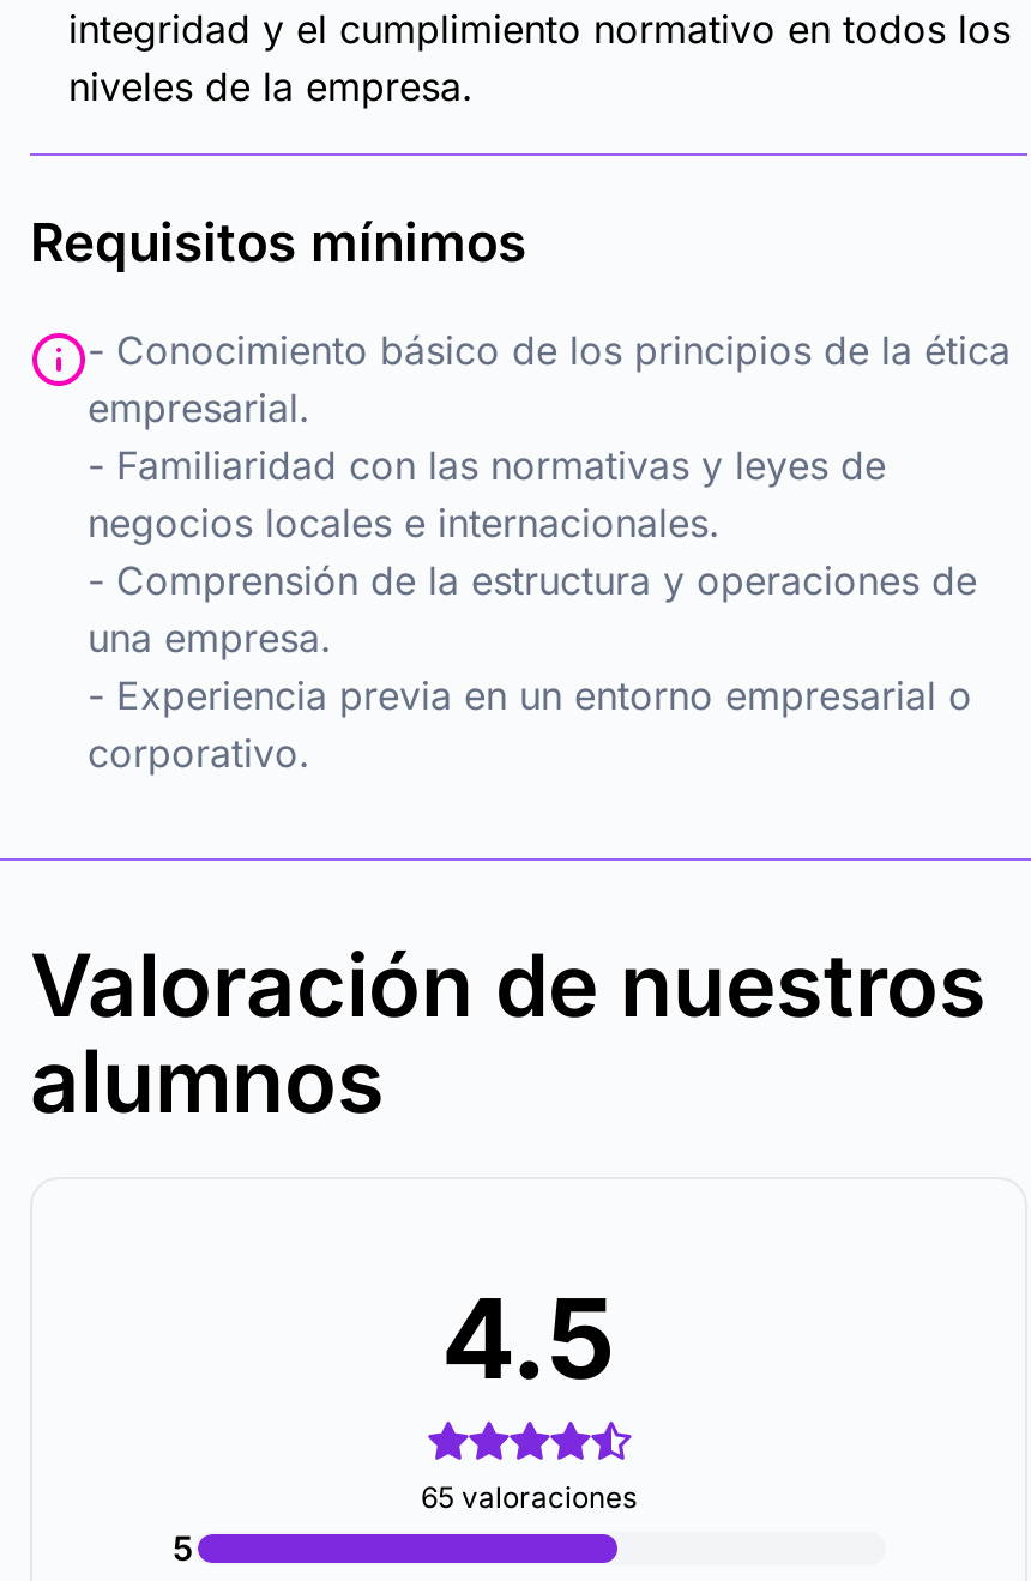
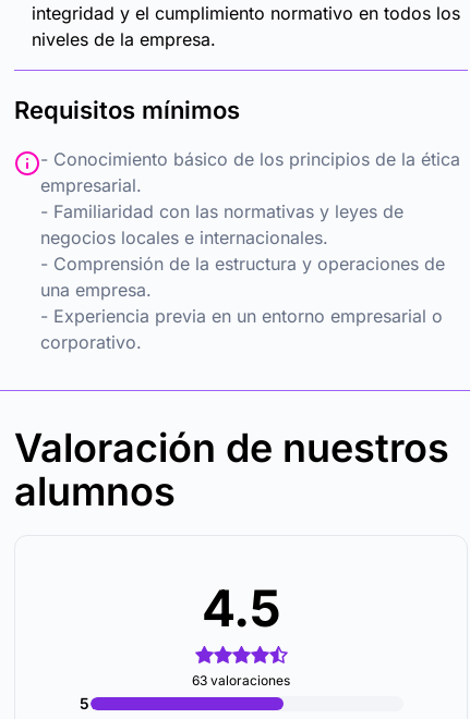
- 65 valoraciones
+ 63 valoraciones
